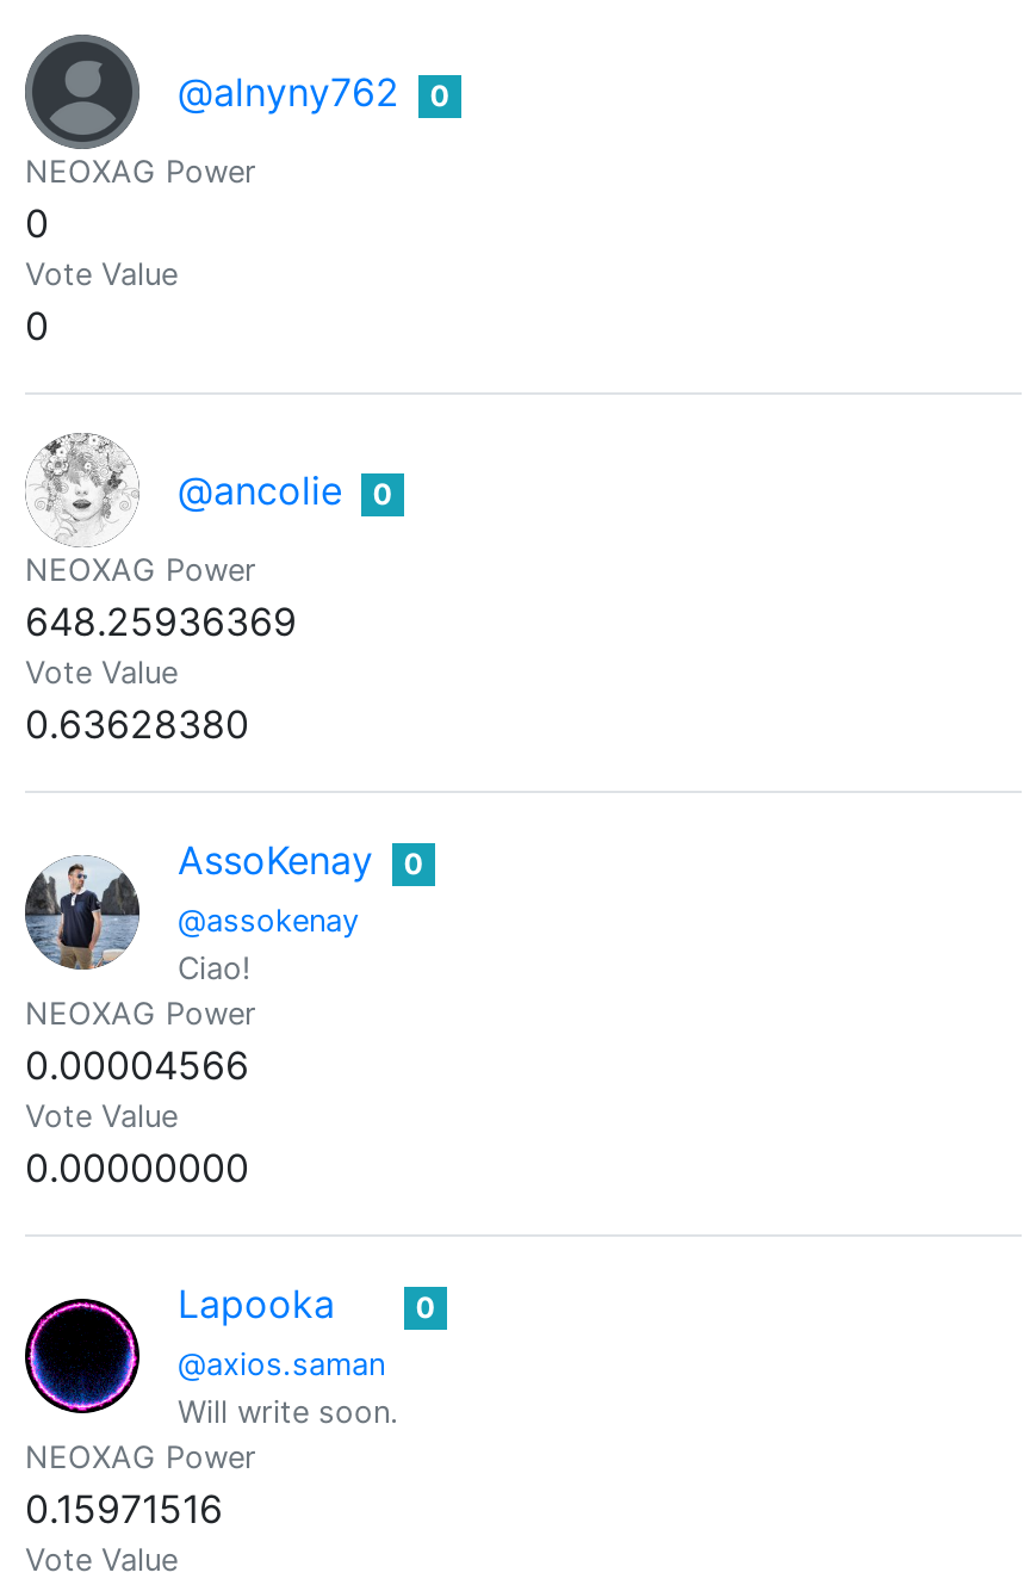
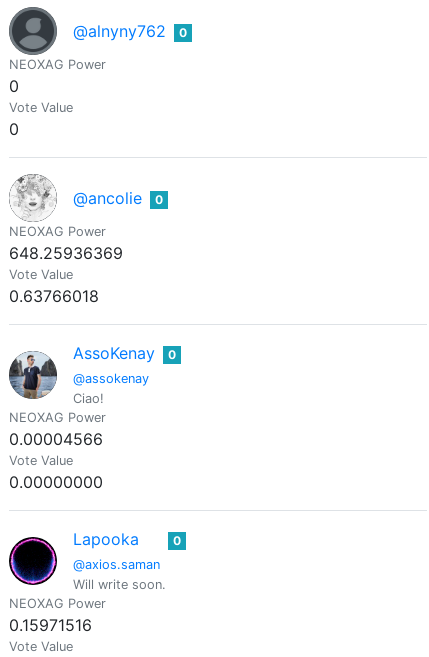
- 0.63628380
+ 0.63766018
